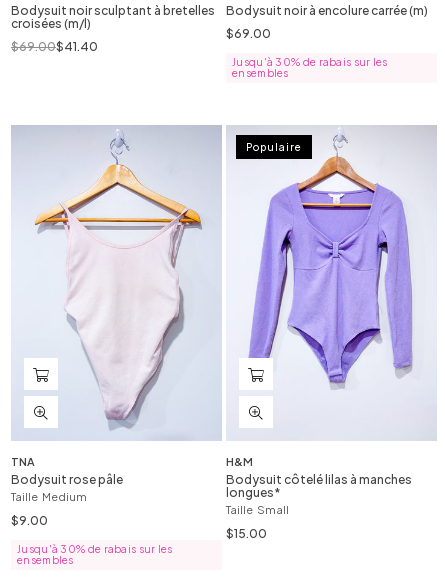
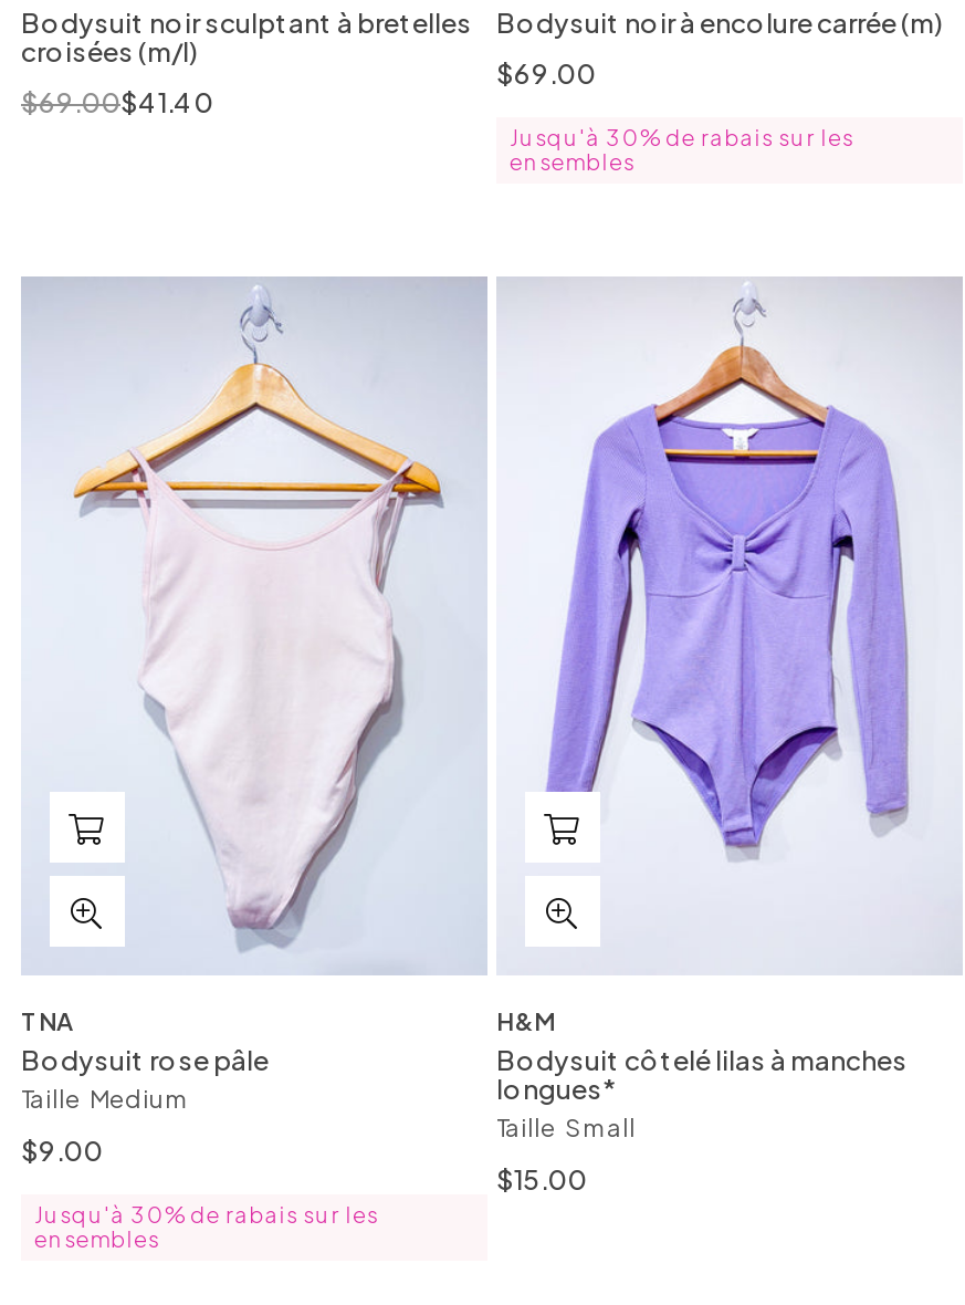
- Populaire
